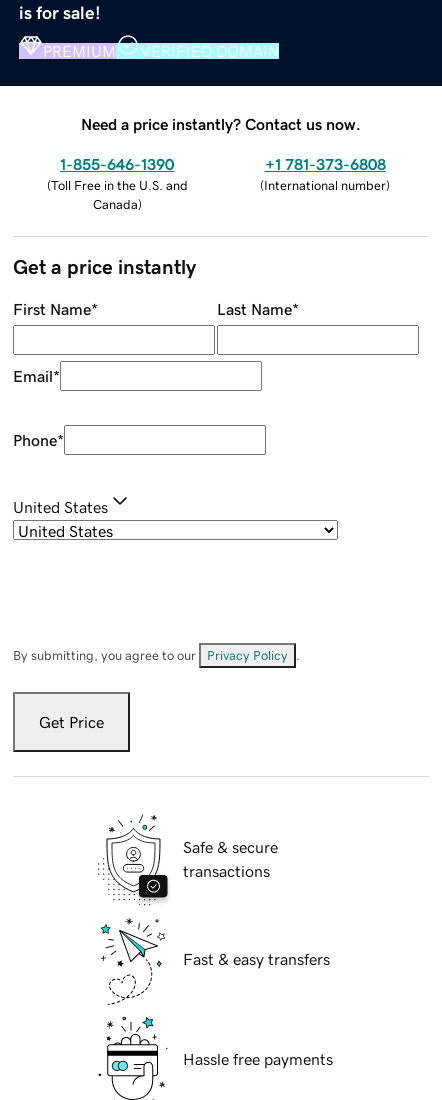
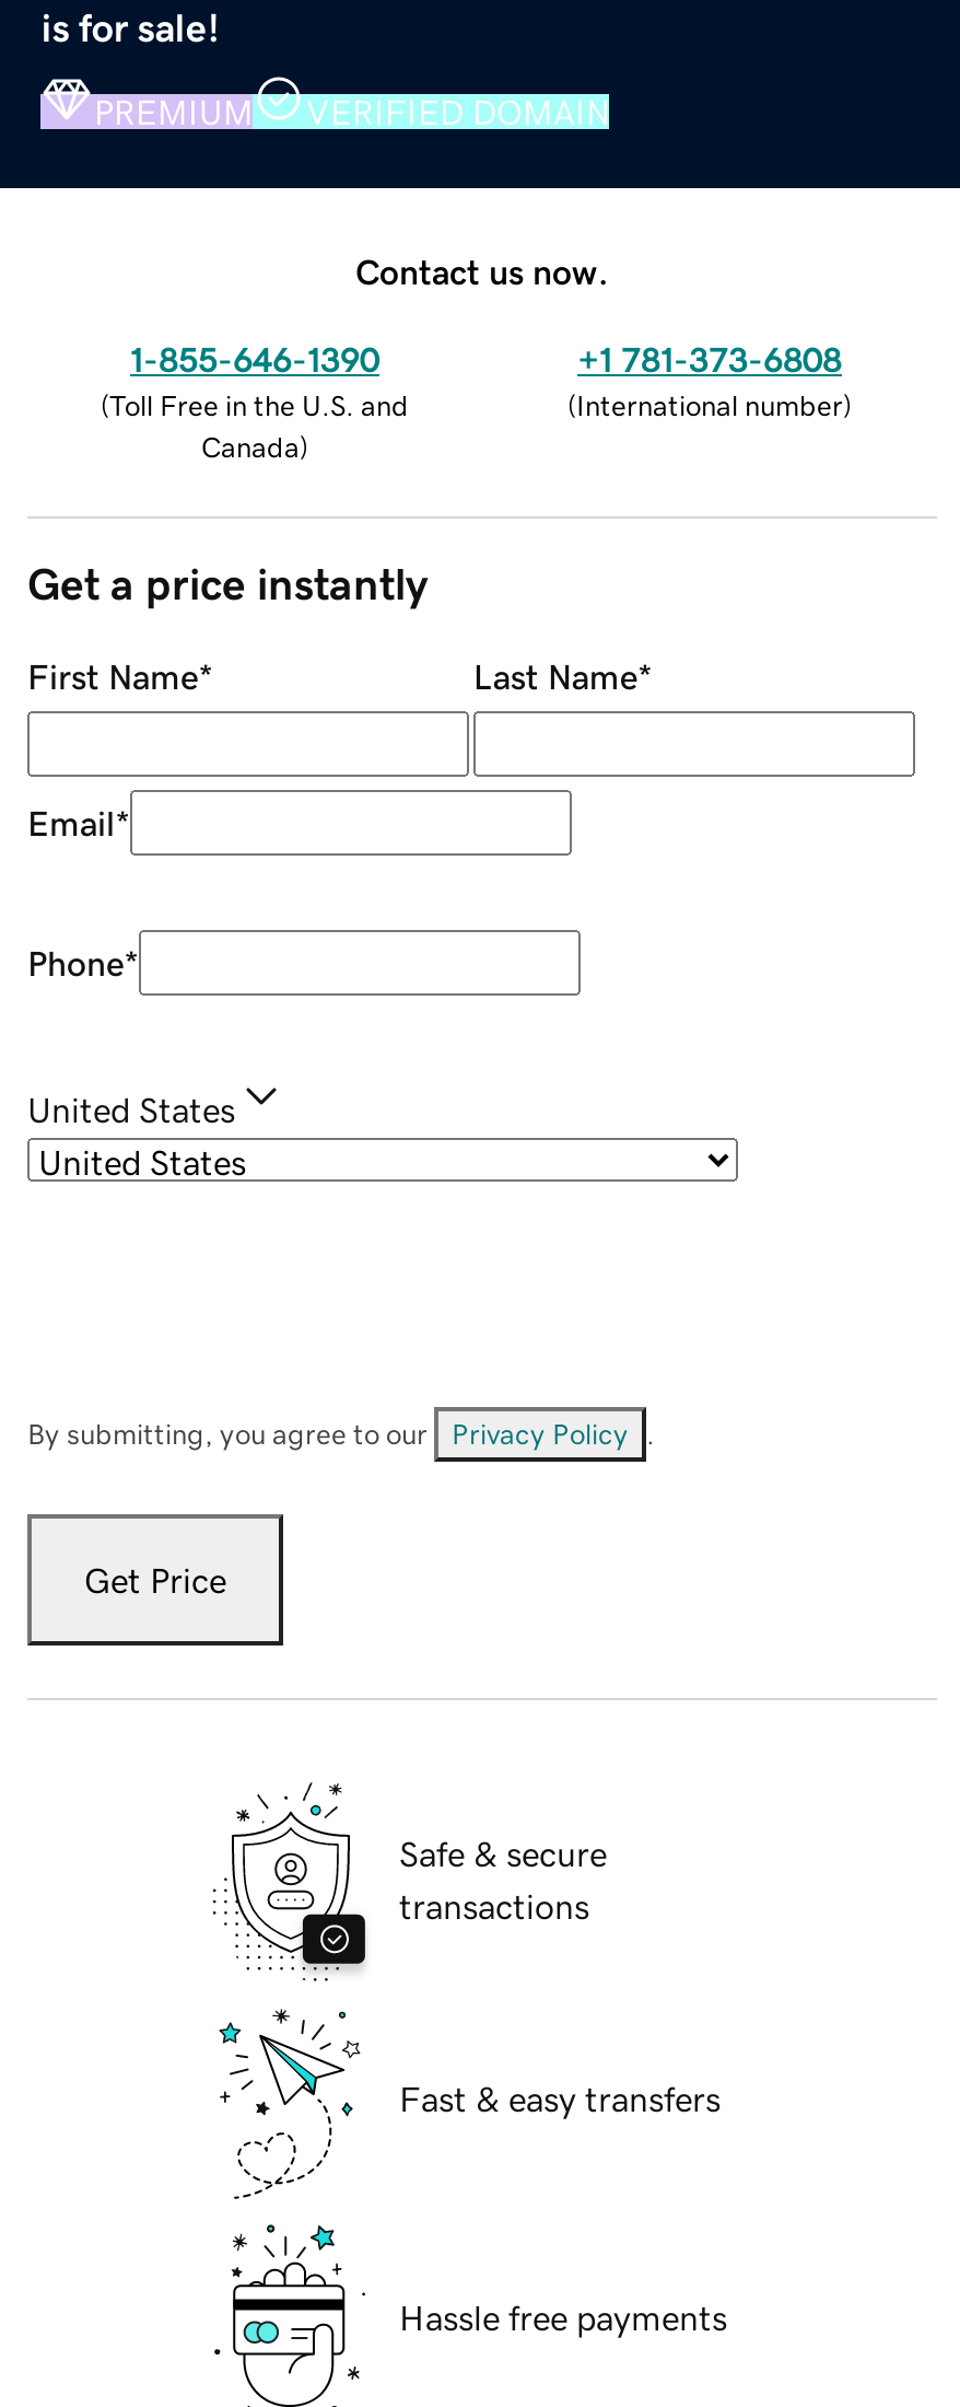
- Need a price instantly? Contact us now.
+ Contact us now.
